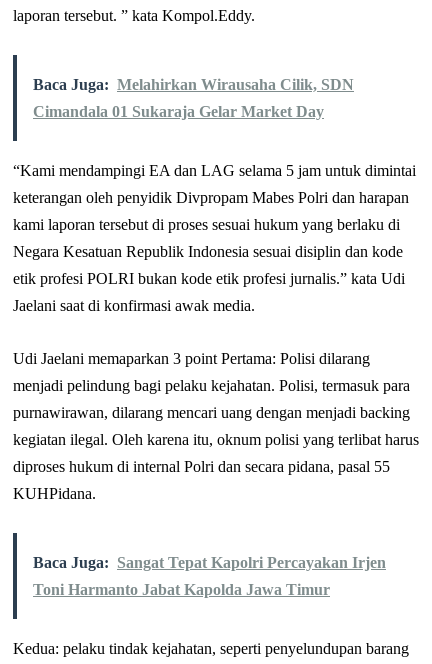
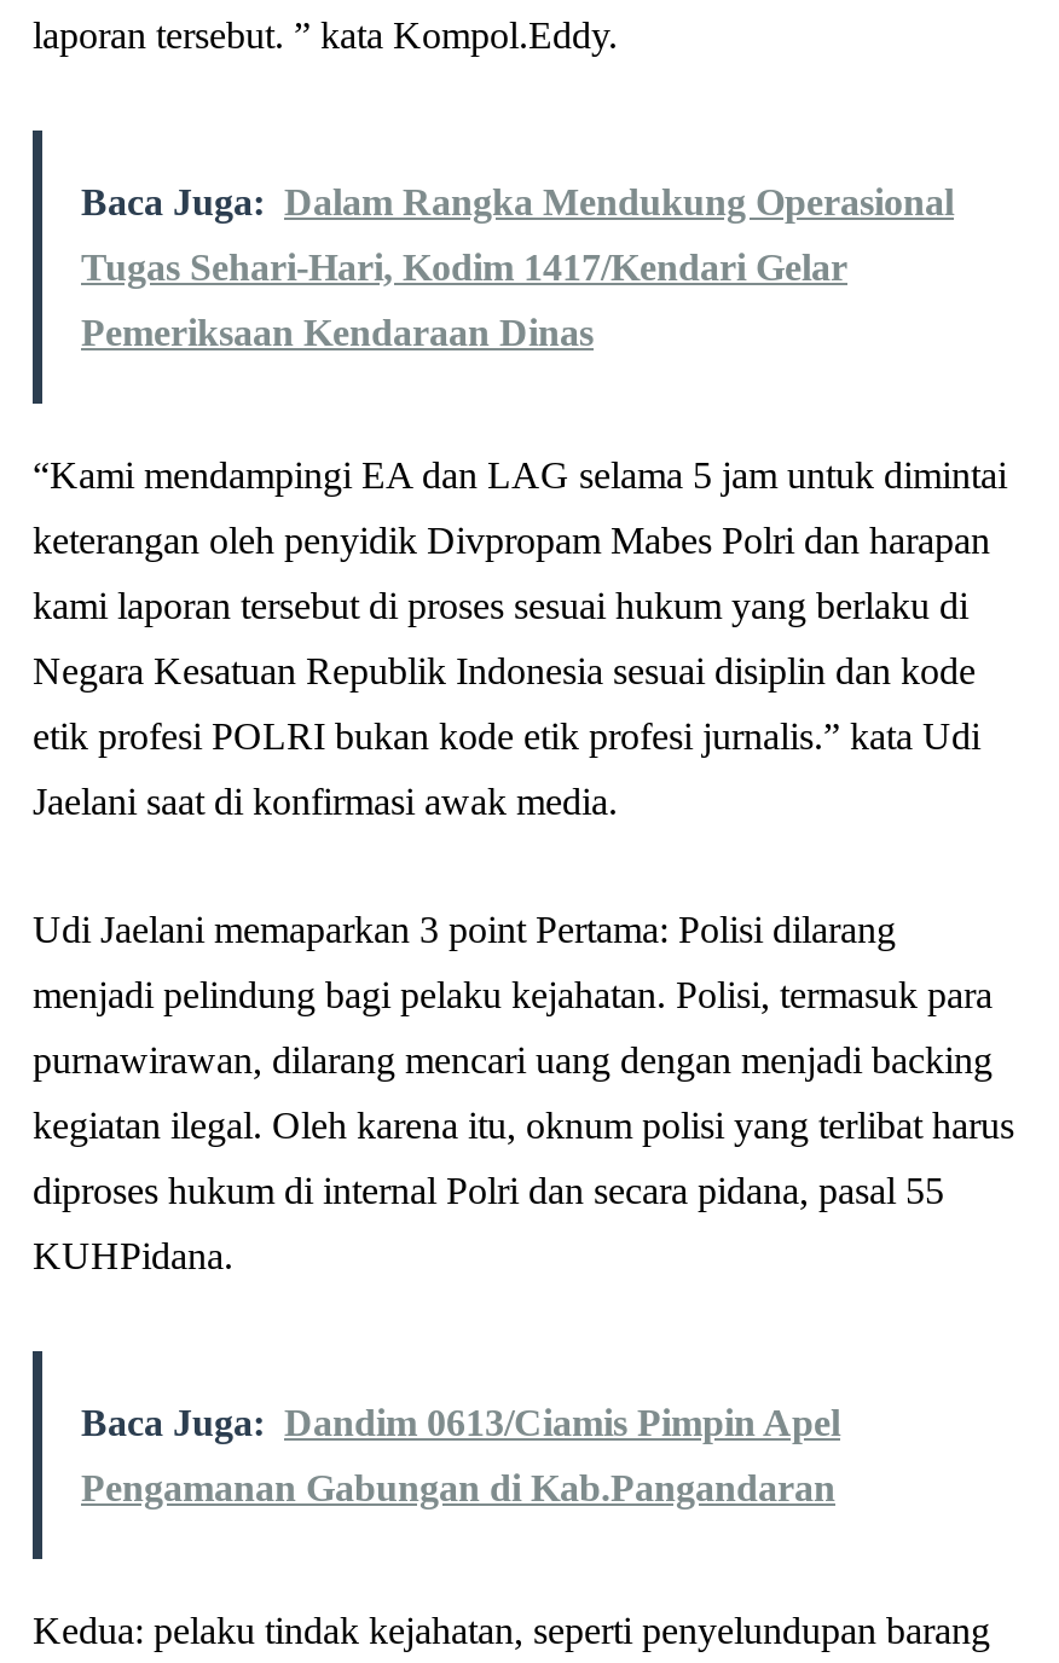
- Baca Juga: Melahirkan Wirausaha Cilik, SDN
- Cimandala 01 Sukaraja Gelar Market Day
+ Baca Juga: Dalam Rangka Mendukung Operasional
+ Tugas Sehari-Hari, Kodim 1417/Kendari Gelar
+ Pemeriksaan Kendaraan Dinas

- Baca Juga: Sangat Tepat Kapolri Percayakan Irjen
+ Baca Juga: Dandim 0613/Ciamis Pimpin Apel

- Toni Harmanto Jabat Kapolda Jawa Timur
+ Pengamanan Gabungan di Kab.Pangandaran
